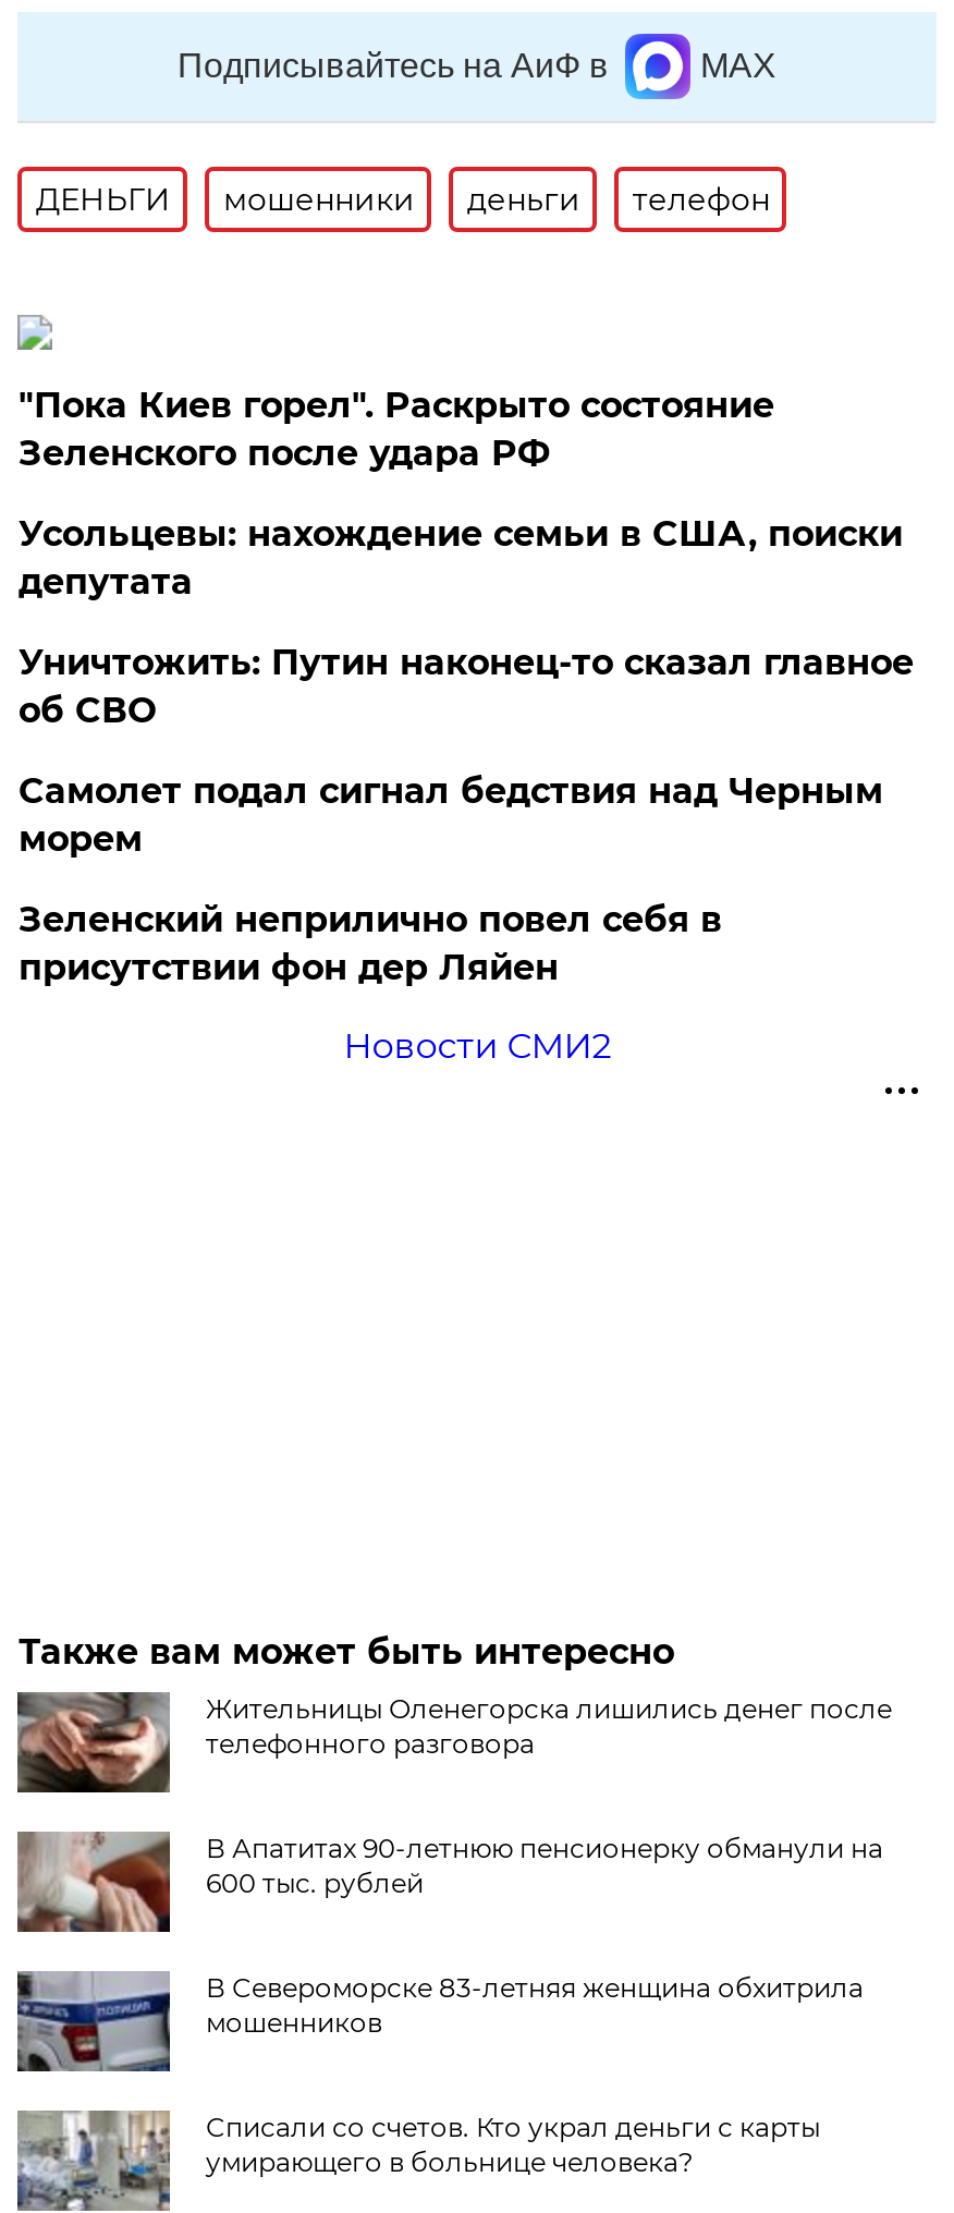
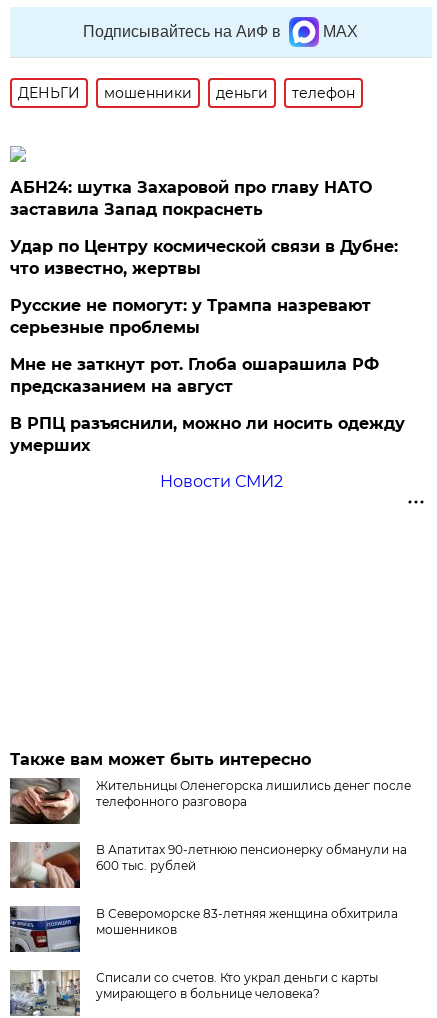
- "Пока Киев горел". Раскрыто состояние
- Зеленского после удара РФ
+ АБН24: шутка Захаровой про главу НАТО
+ заставила Запад покраснеть

- Усольцевы: нахождение семьи в США, поиски
- депутата
+ Удар по Центру космической связи в Дубне:
+ что известно, жертвы

- Уничтожить: Путин наконец-то сказал главное
- об СВО
+ Русские не помогут: у Трампа назревают
+ серьезные проблемы

- Самолет подал сигнал бедствия над Черным
- морем
+ Мне не заткнут рот. Глоба ошарашила РФ
+ предсказанием на август

- Зеленский неприлично повел cебя в
- присутствии фон дер Ляйен
+ В РПЦ разъяснили, можно ли носить одежду
+ умерших
